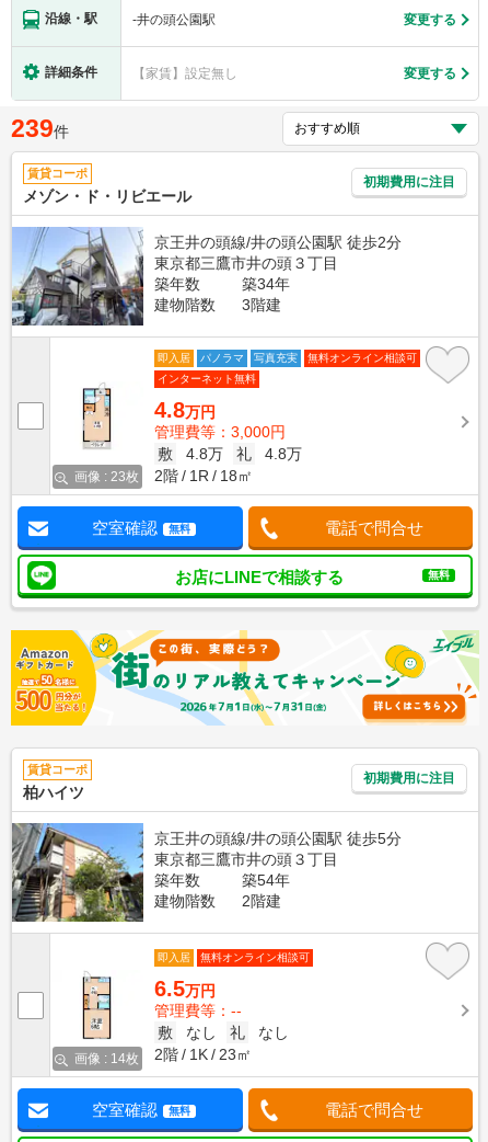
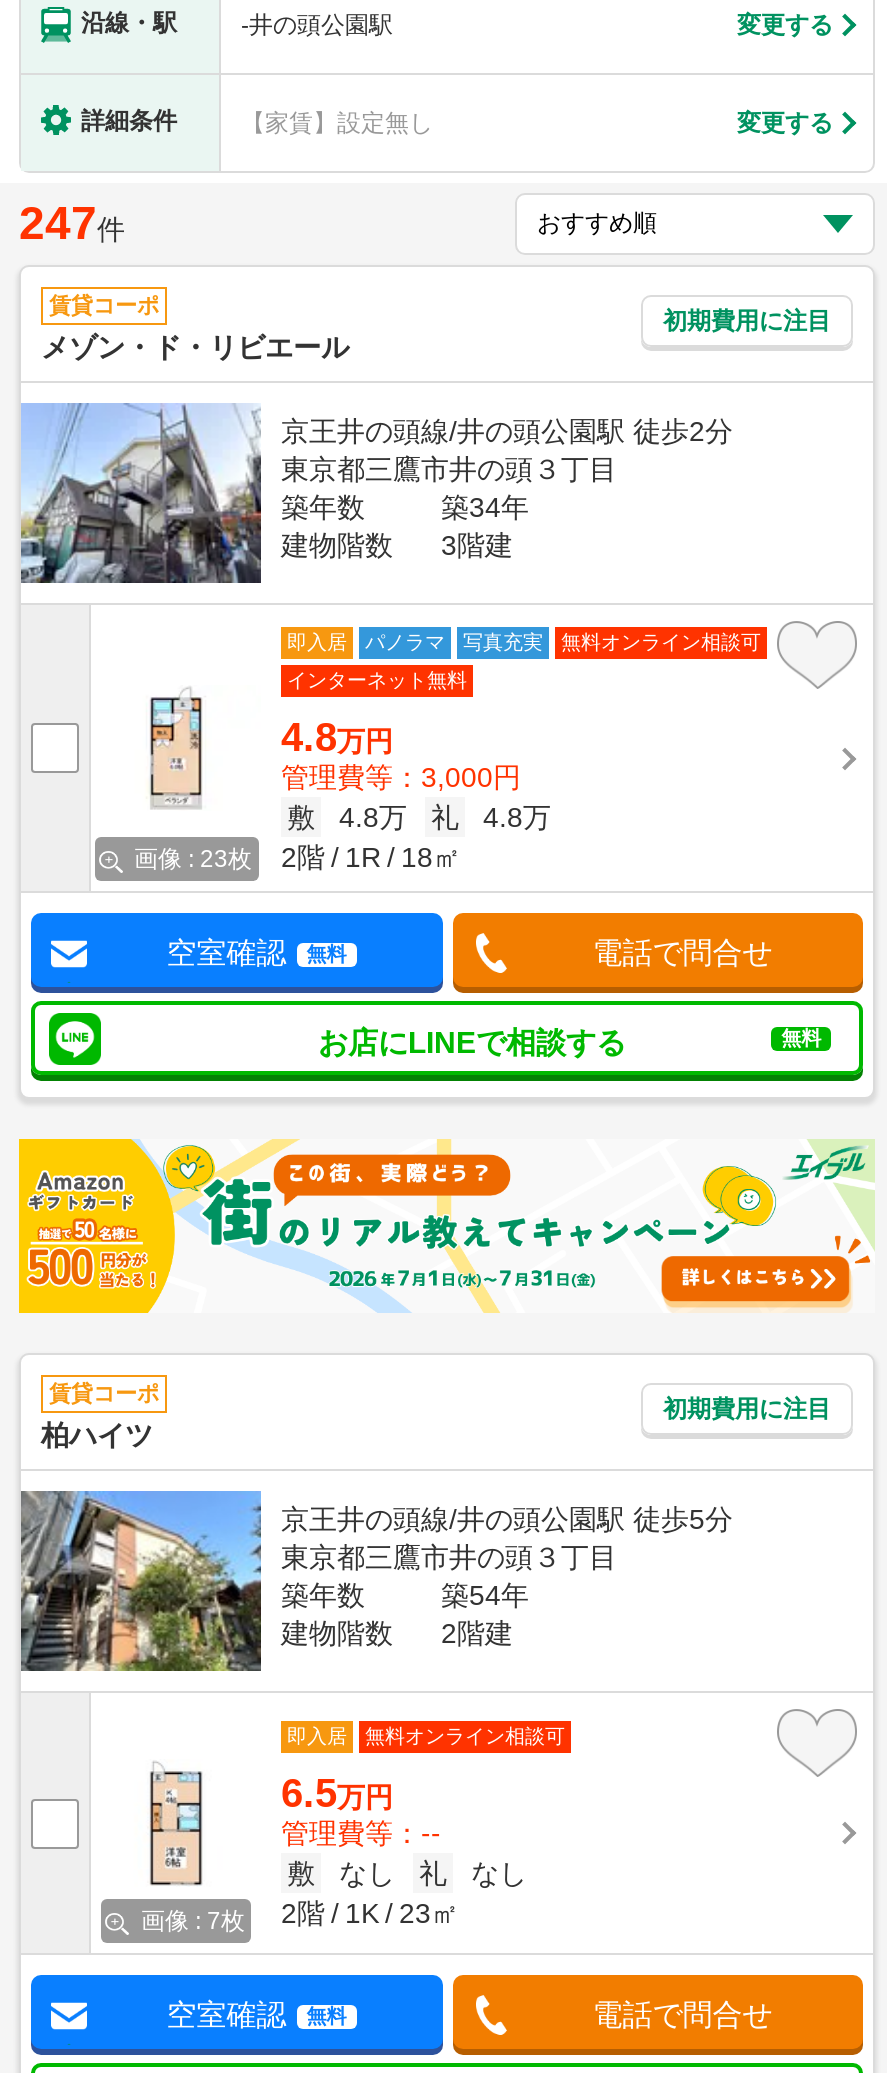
- 239件
+ 247件

- 画像 : 14枚
+ 画像 : 7枚
